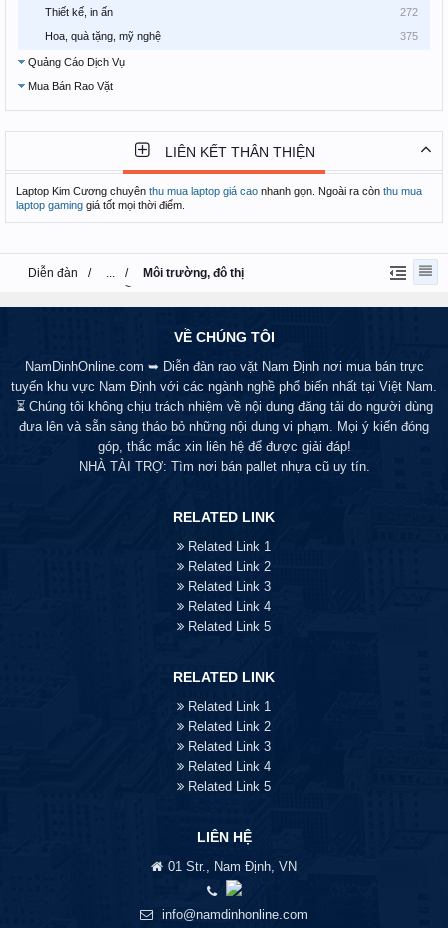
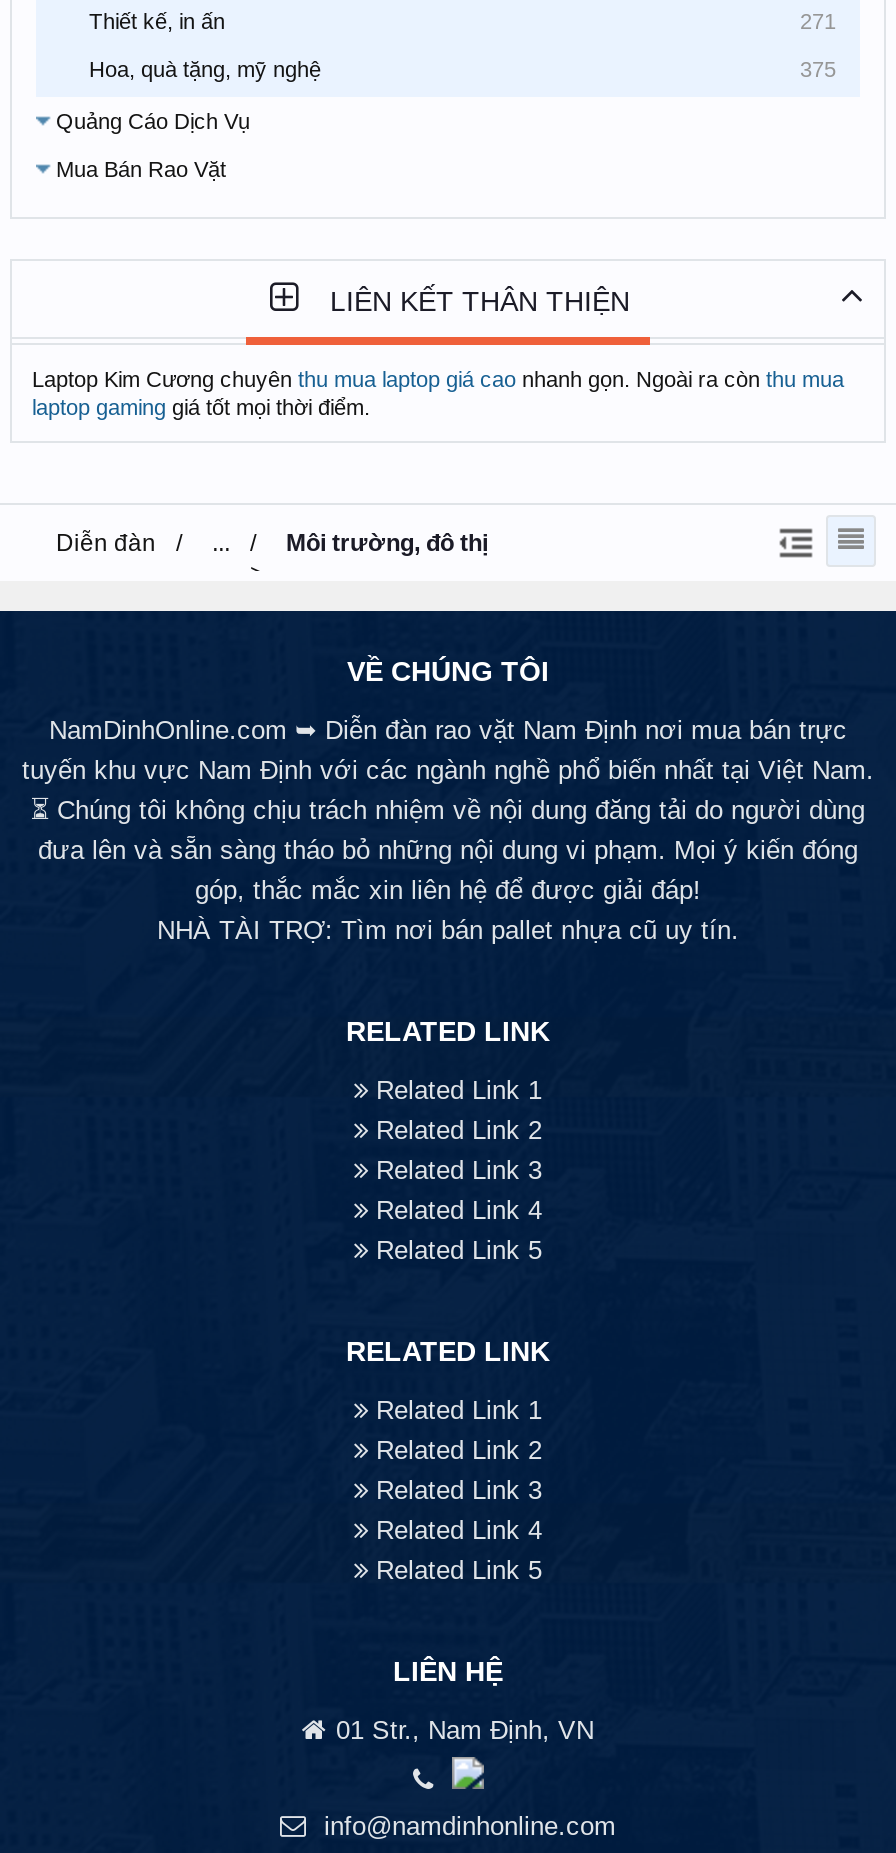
- 272
+ 271
